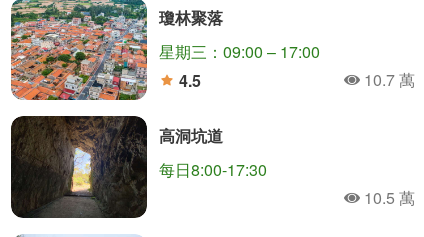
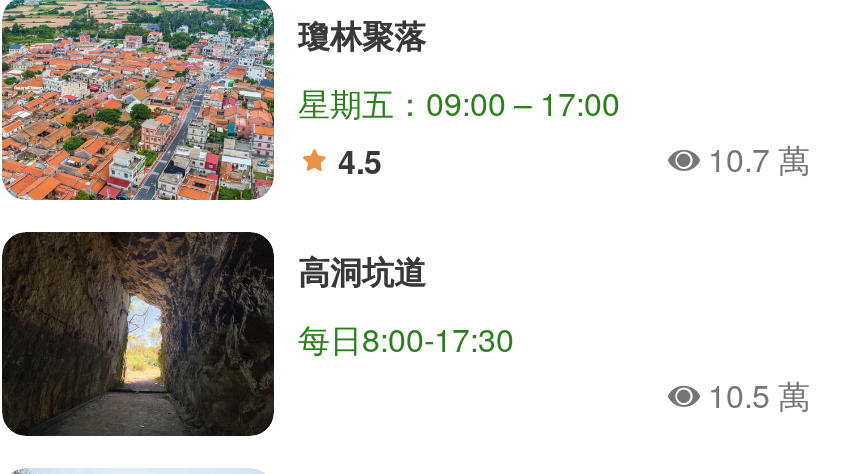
- 星期三：09:00 – 17:00
+ 星期五：09:00 – 17:00
